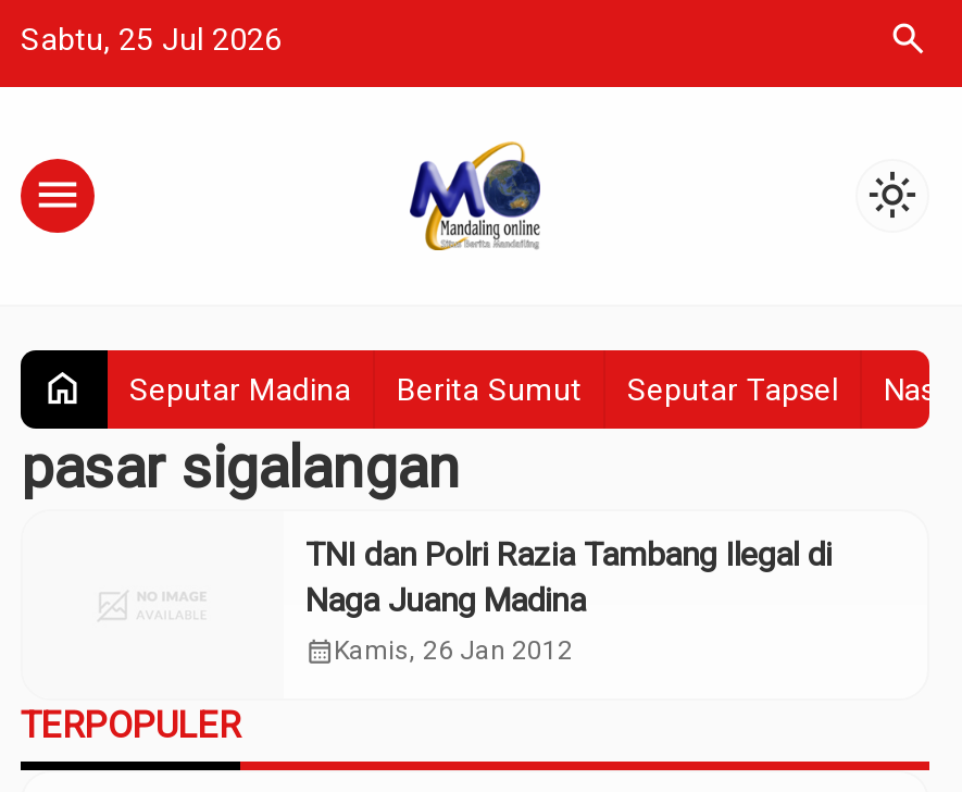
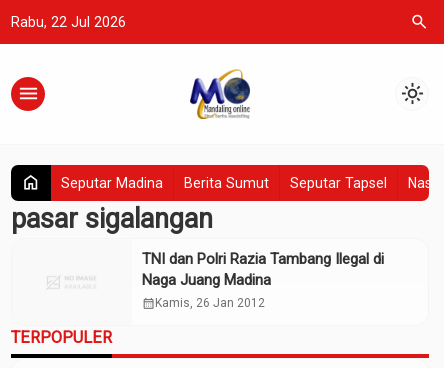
- Sabtu, 25 Jul 2026
+ Rabu, 22 Jul 2026
